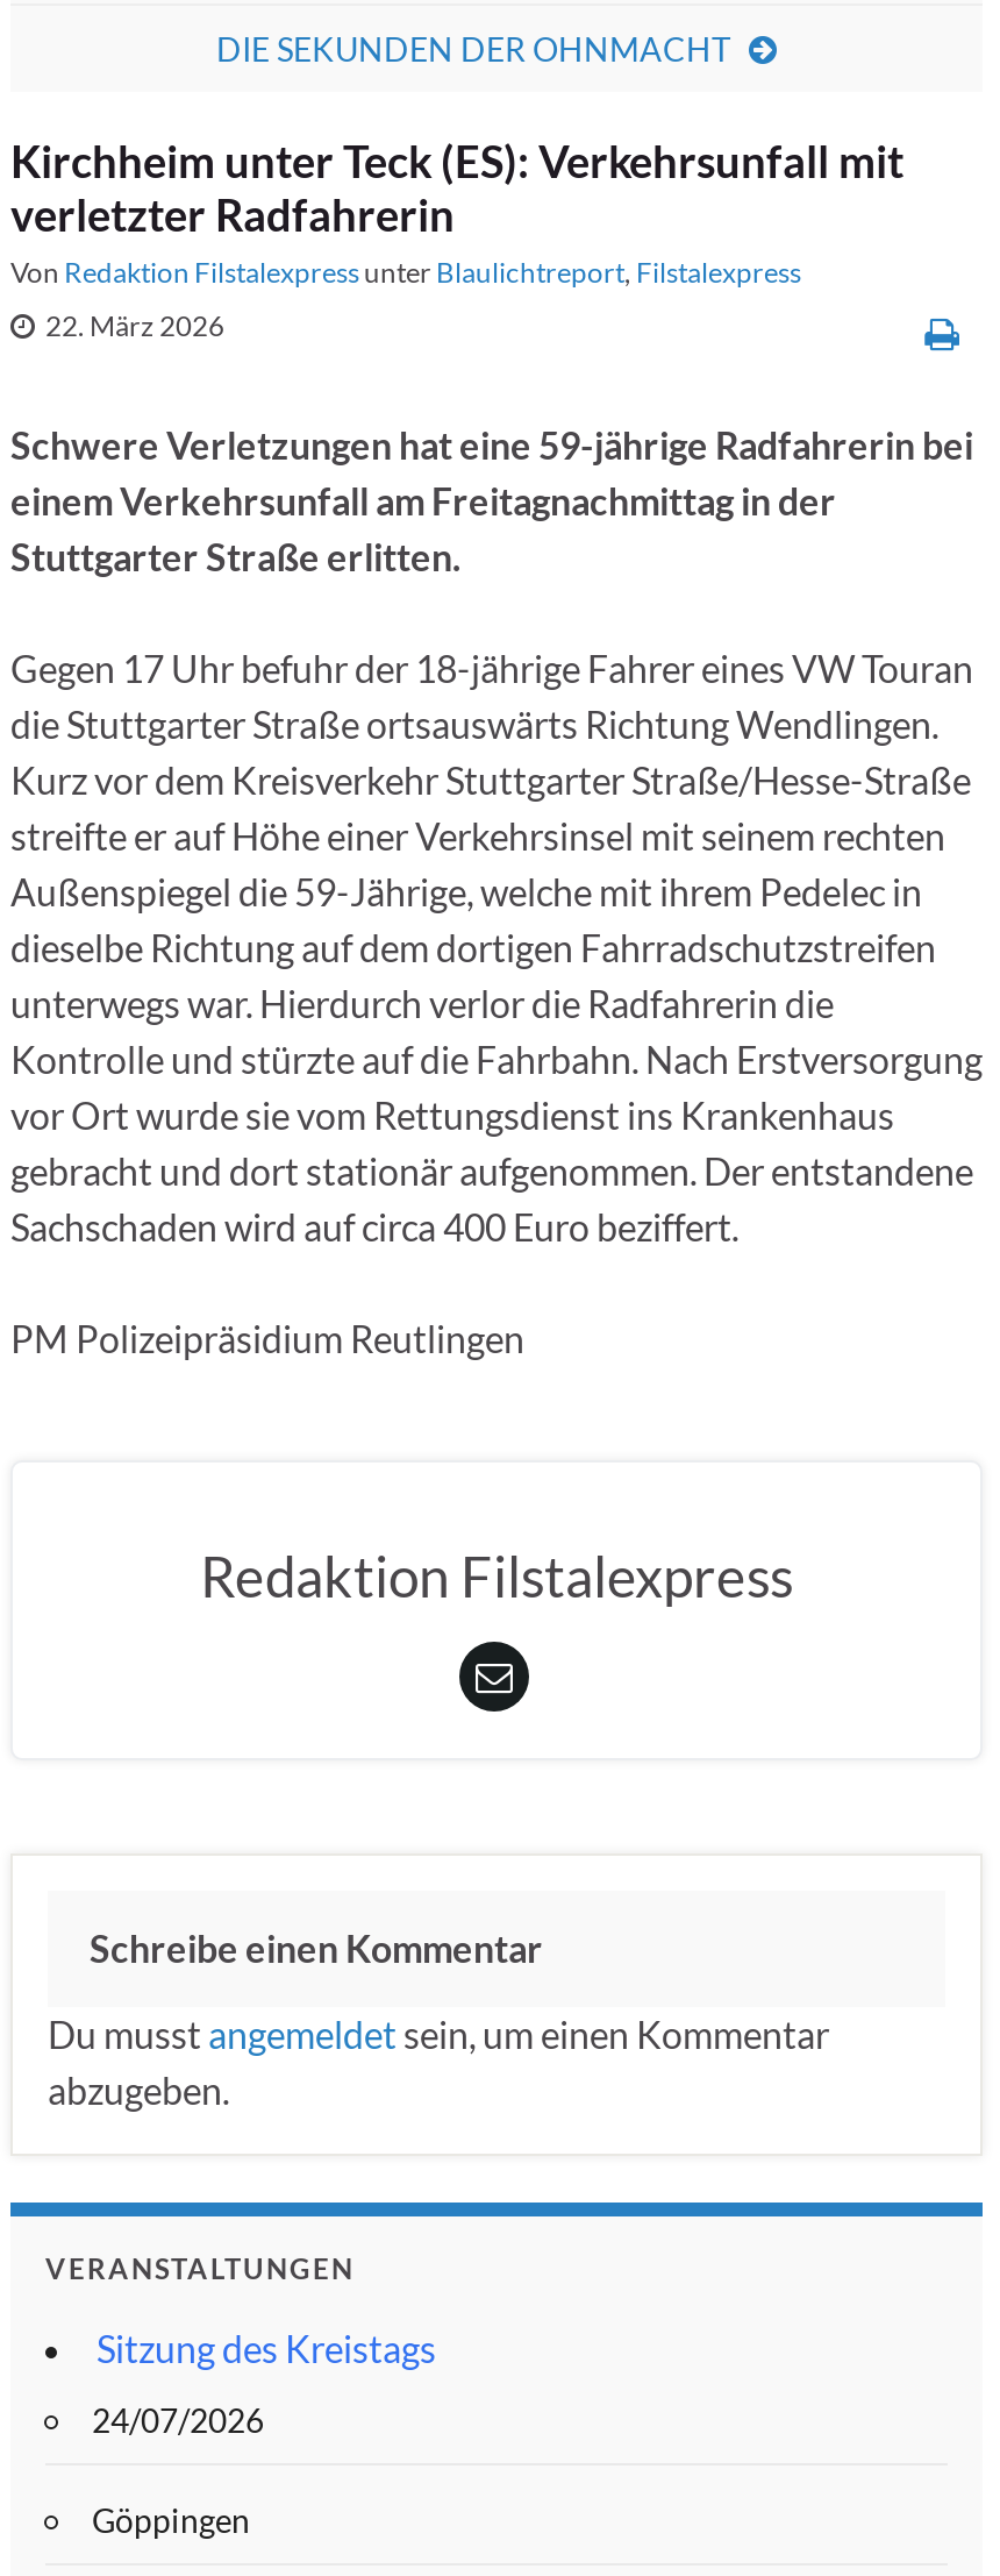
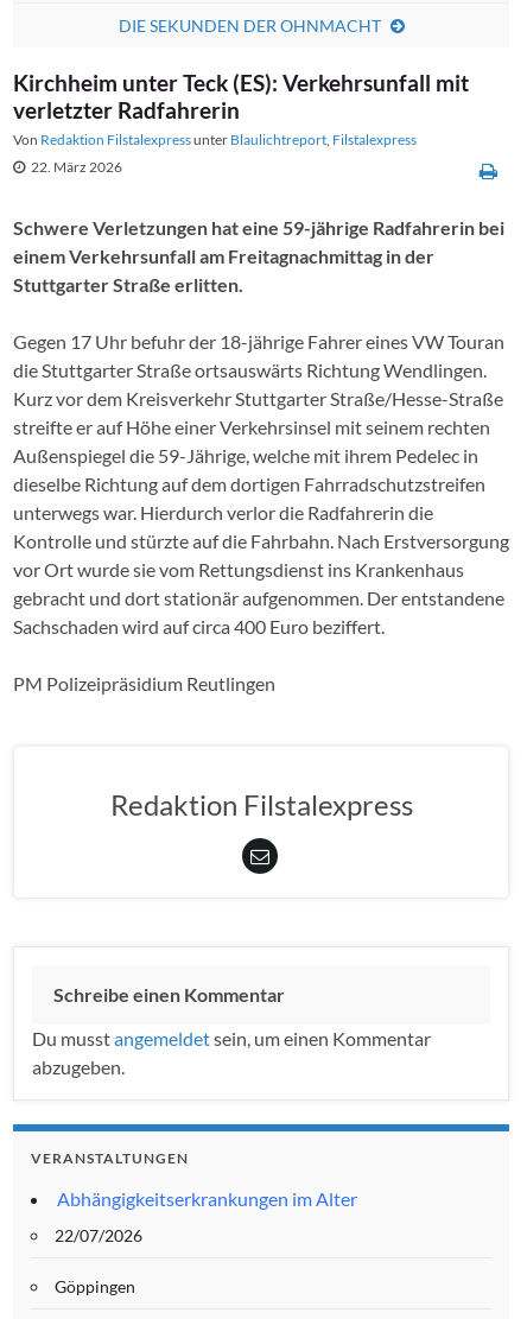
- Sitzung des Kreistags
+ Abhängigkeitserkrankungen im Alter

- 24/07/2026
+ 22/07/2026
